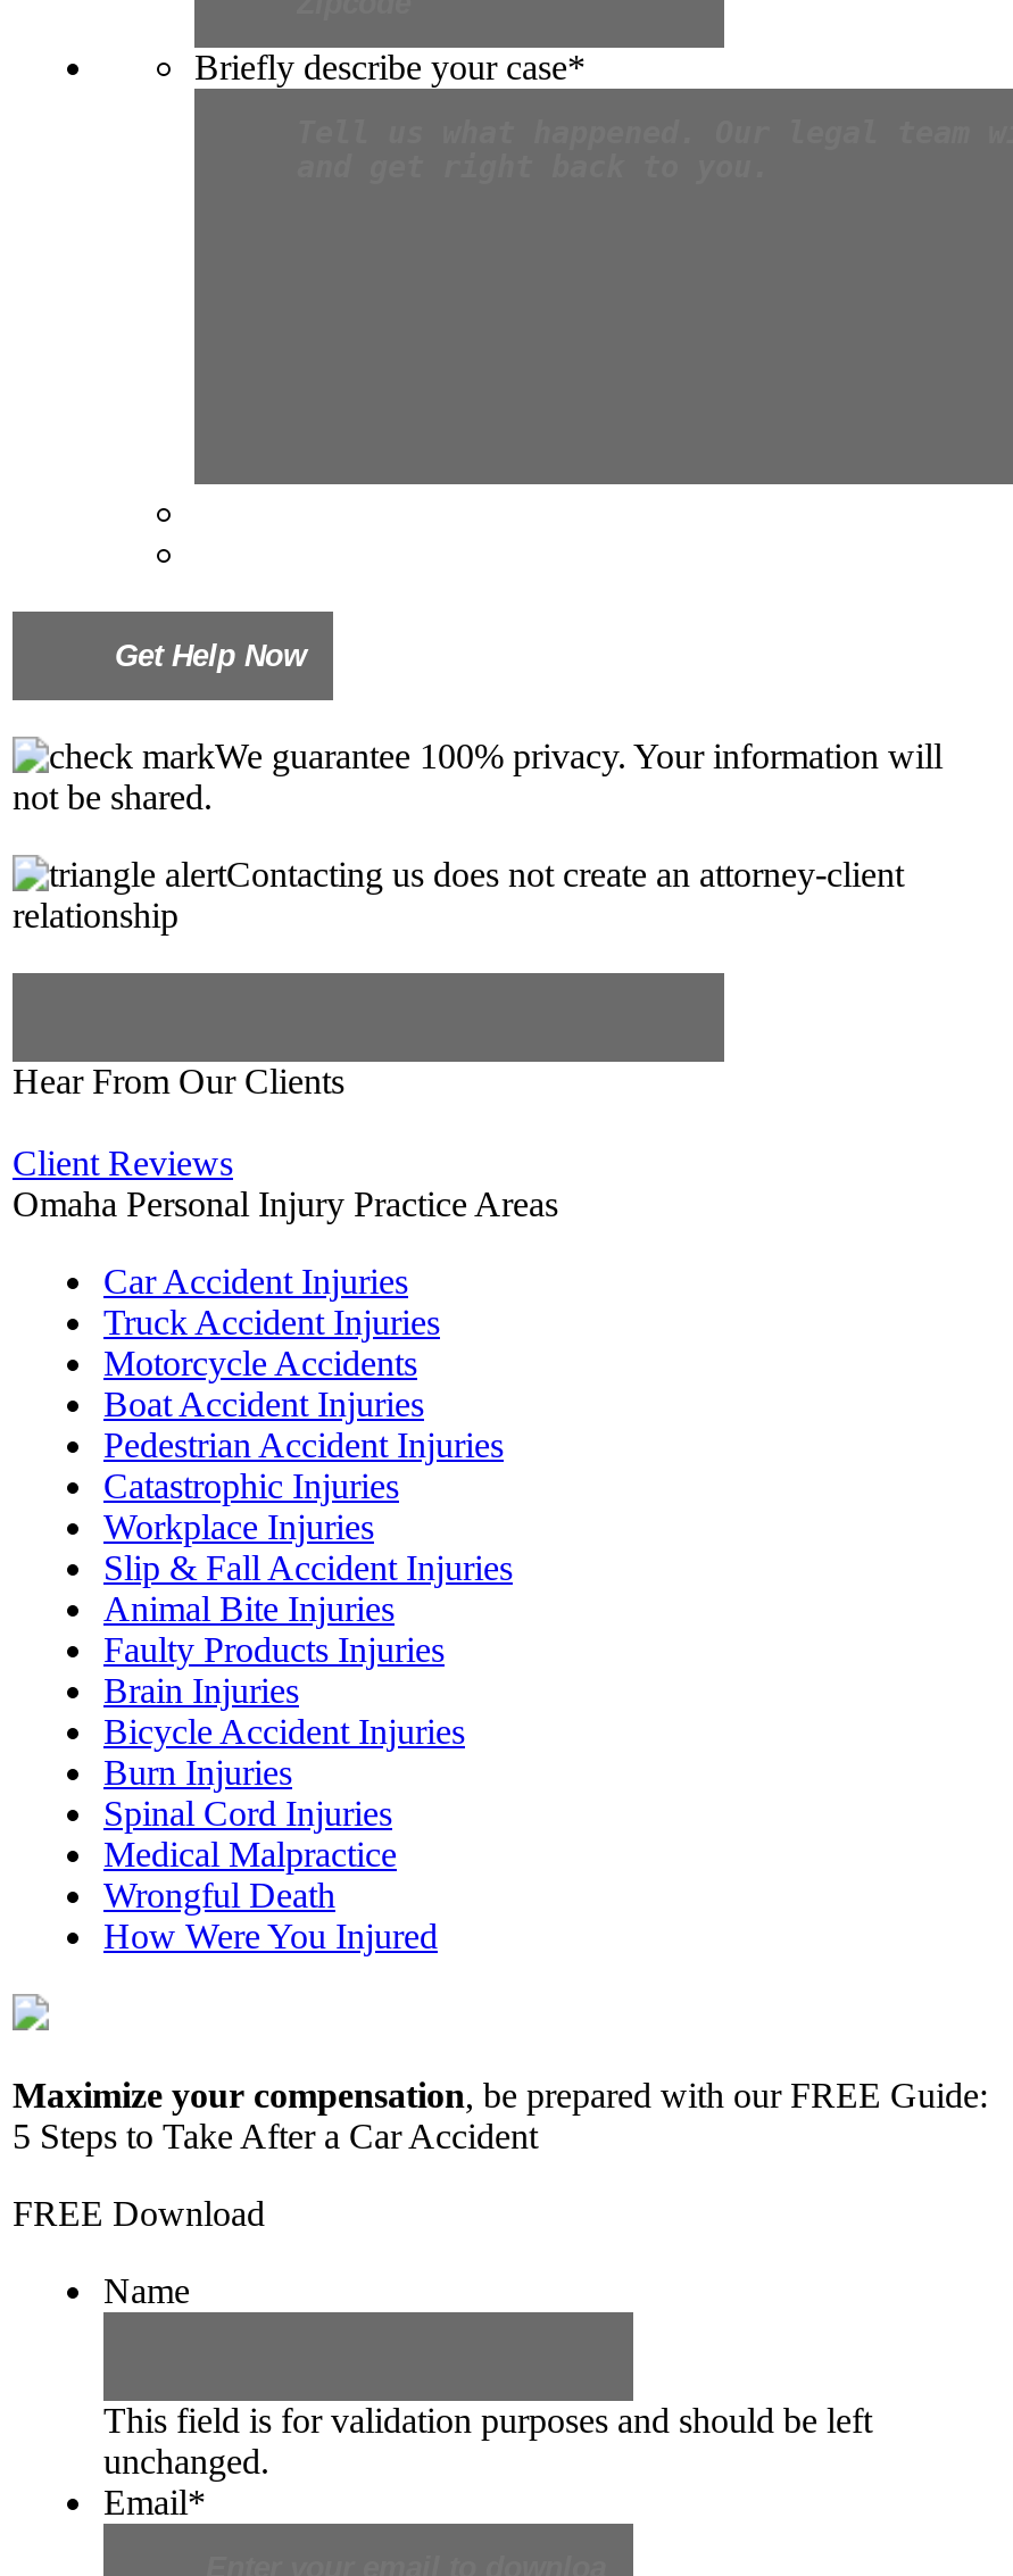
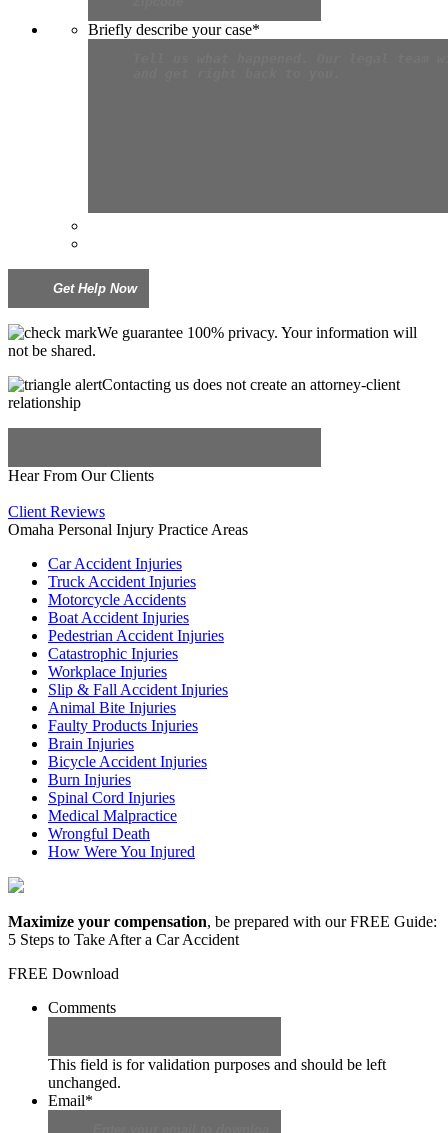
- Name
+ Comments
